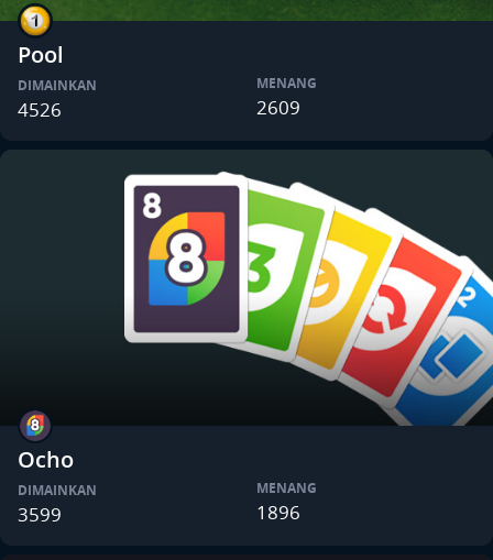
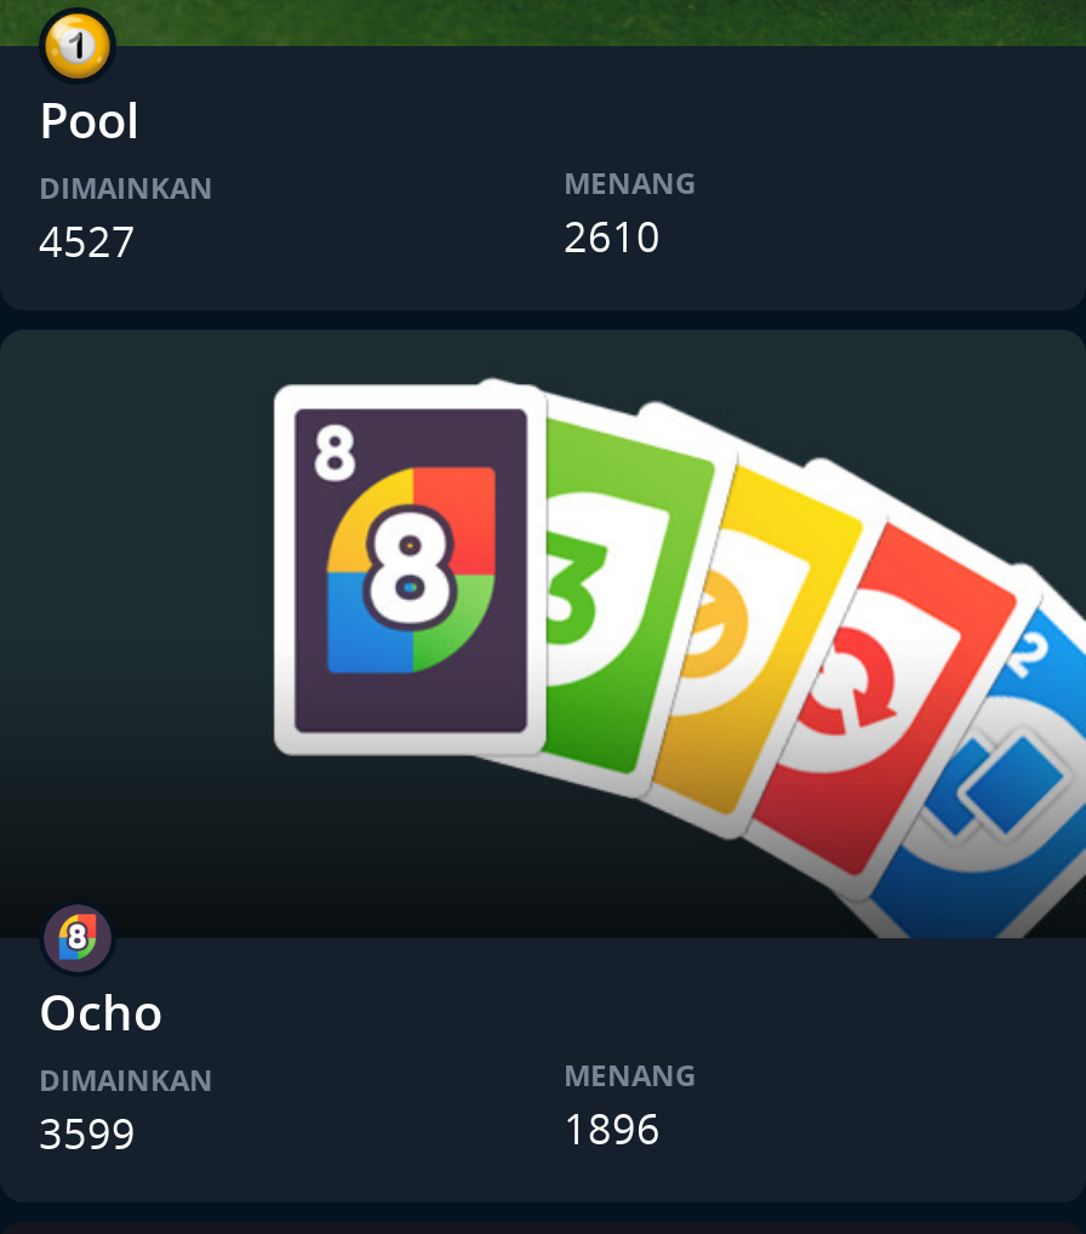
- 4526
+ 4527

- 2609
+ 2610
